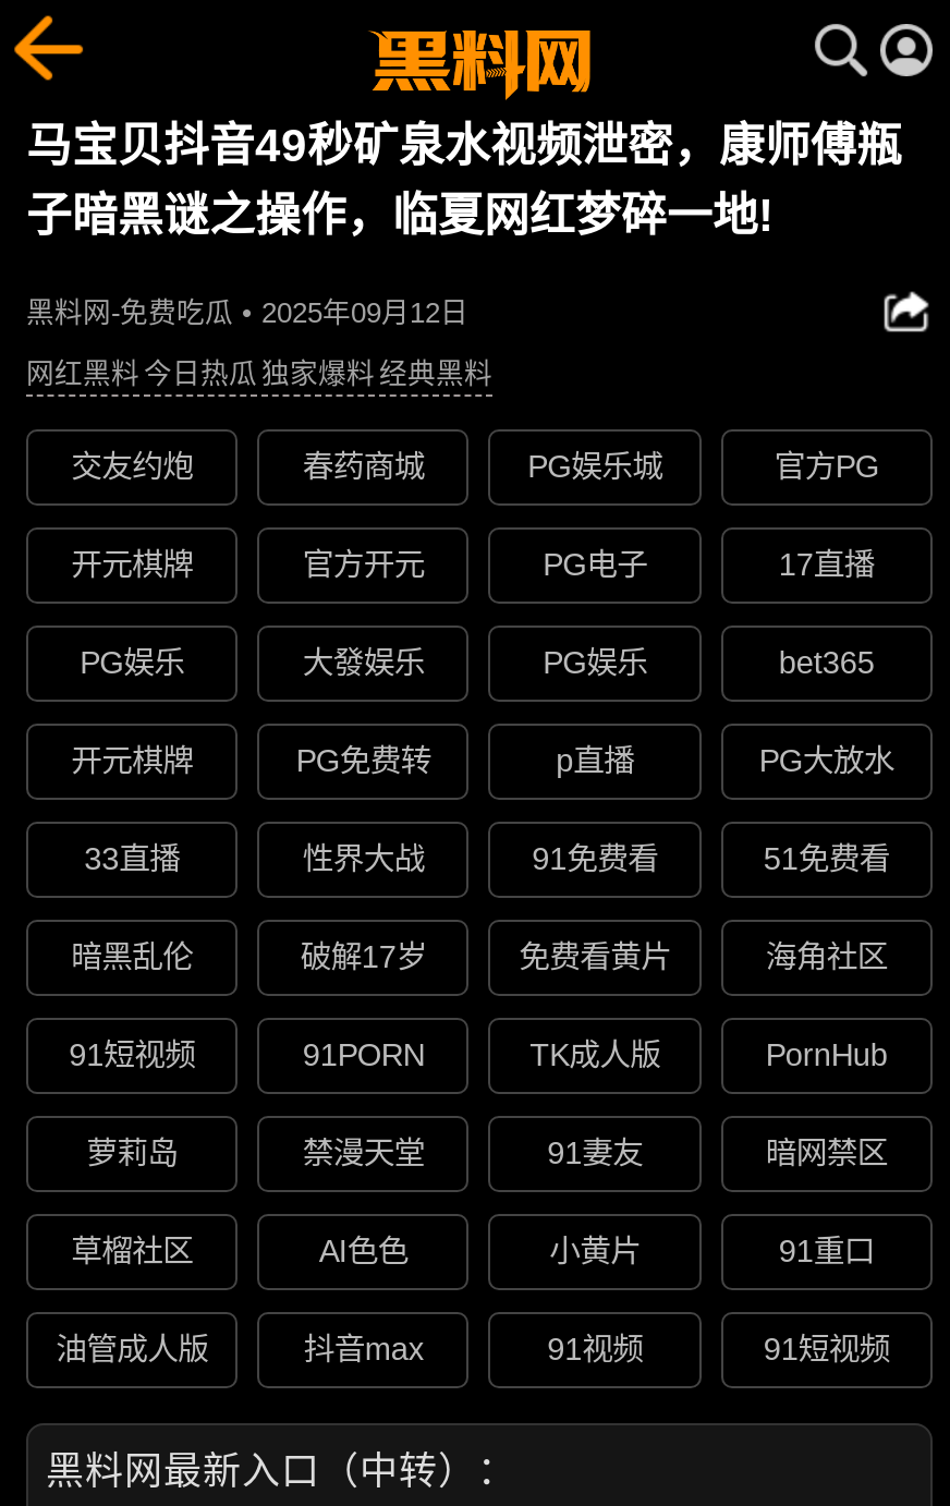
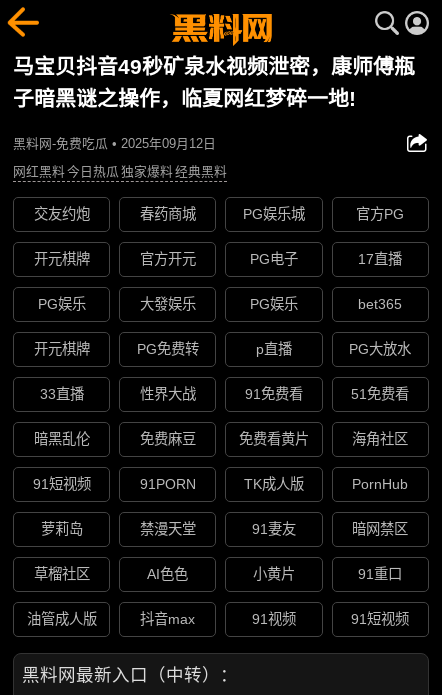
- 破解17岁
+ 免费麻豆
